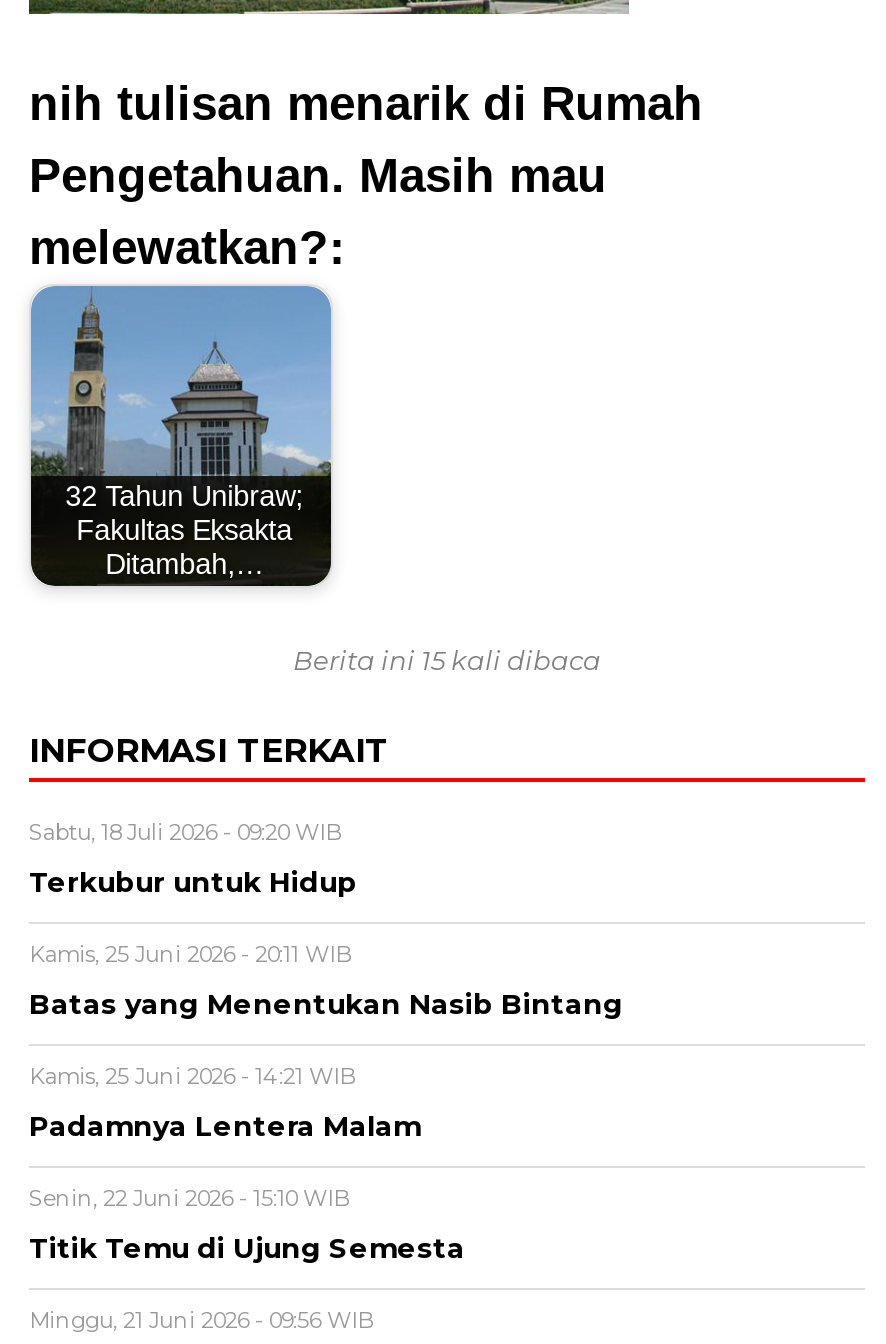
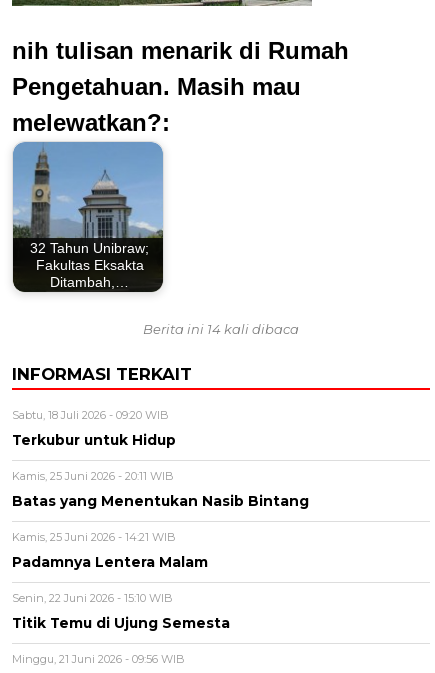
- Berita ini 15 kali dibaca
+ Berita ini 14 kali dibaca
